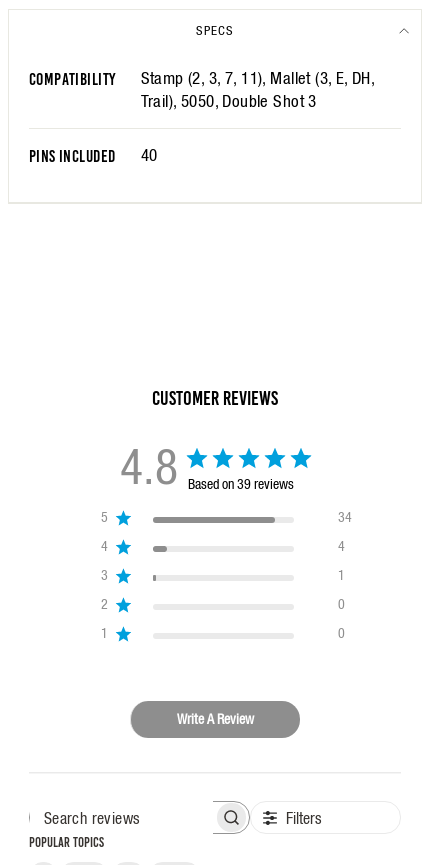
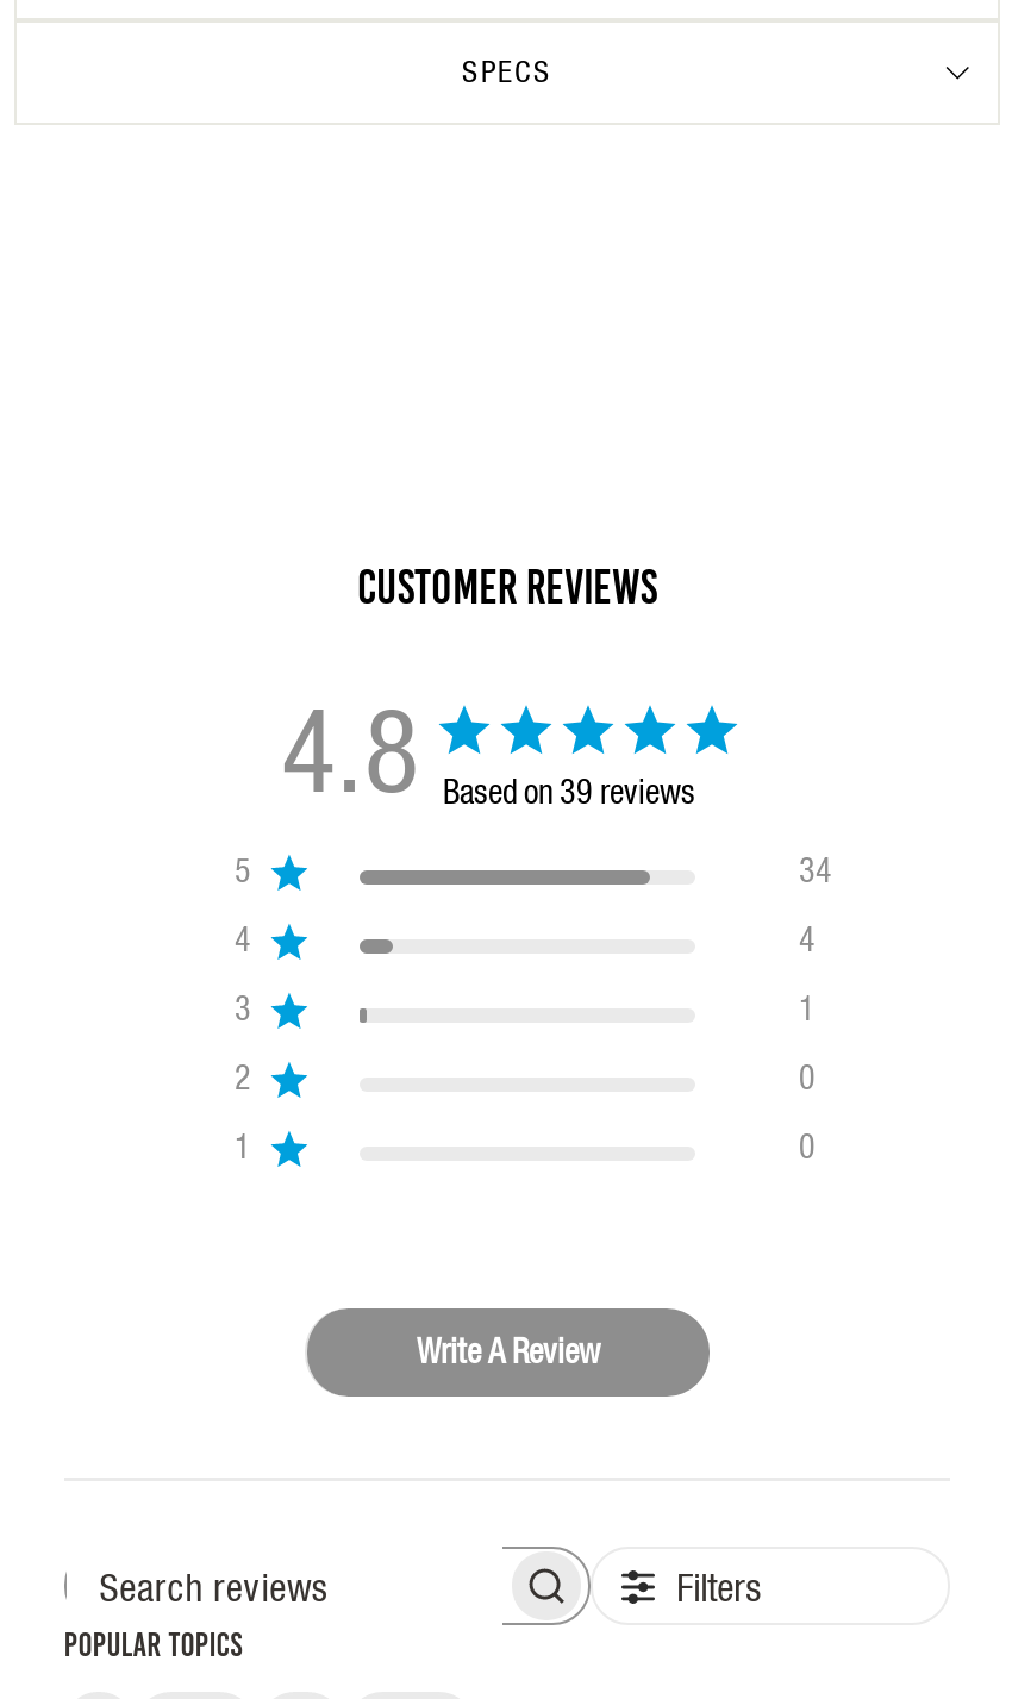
- COMPATIBILITY
- Stamp (2, 3, 7, 11), Mallet (3, E, DH,
- Trail), 5050, Double Shot 3
- PINS INCLUDED
- 40
